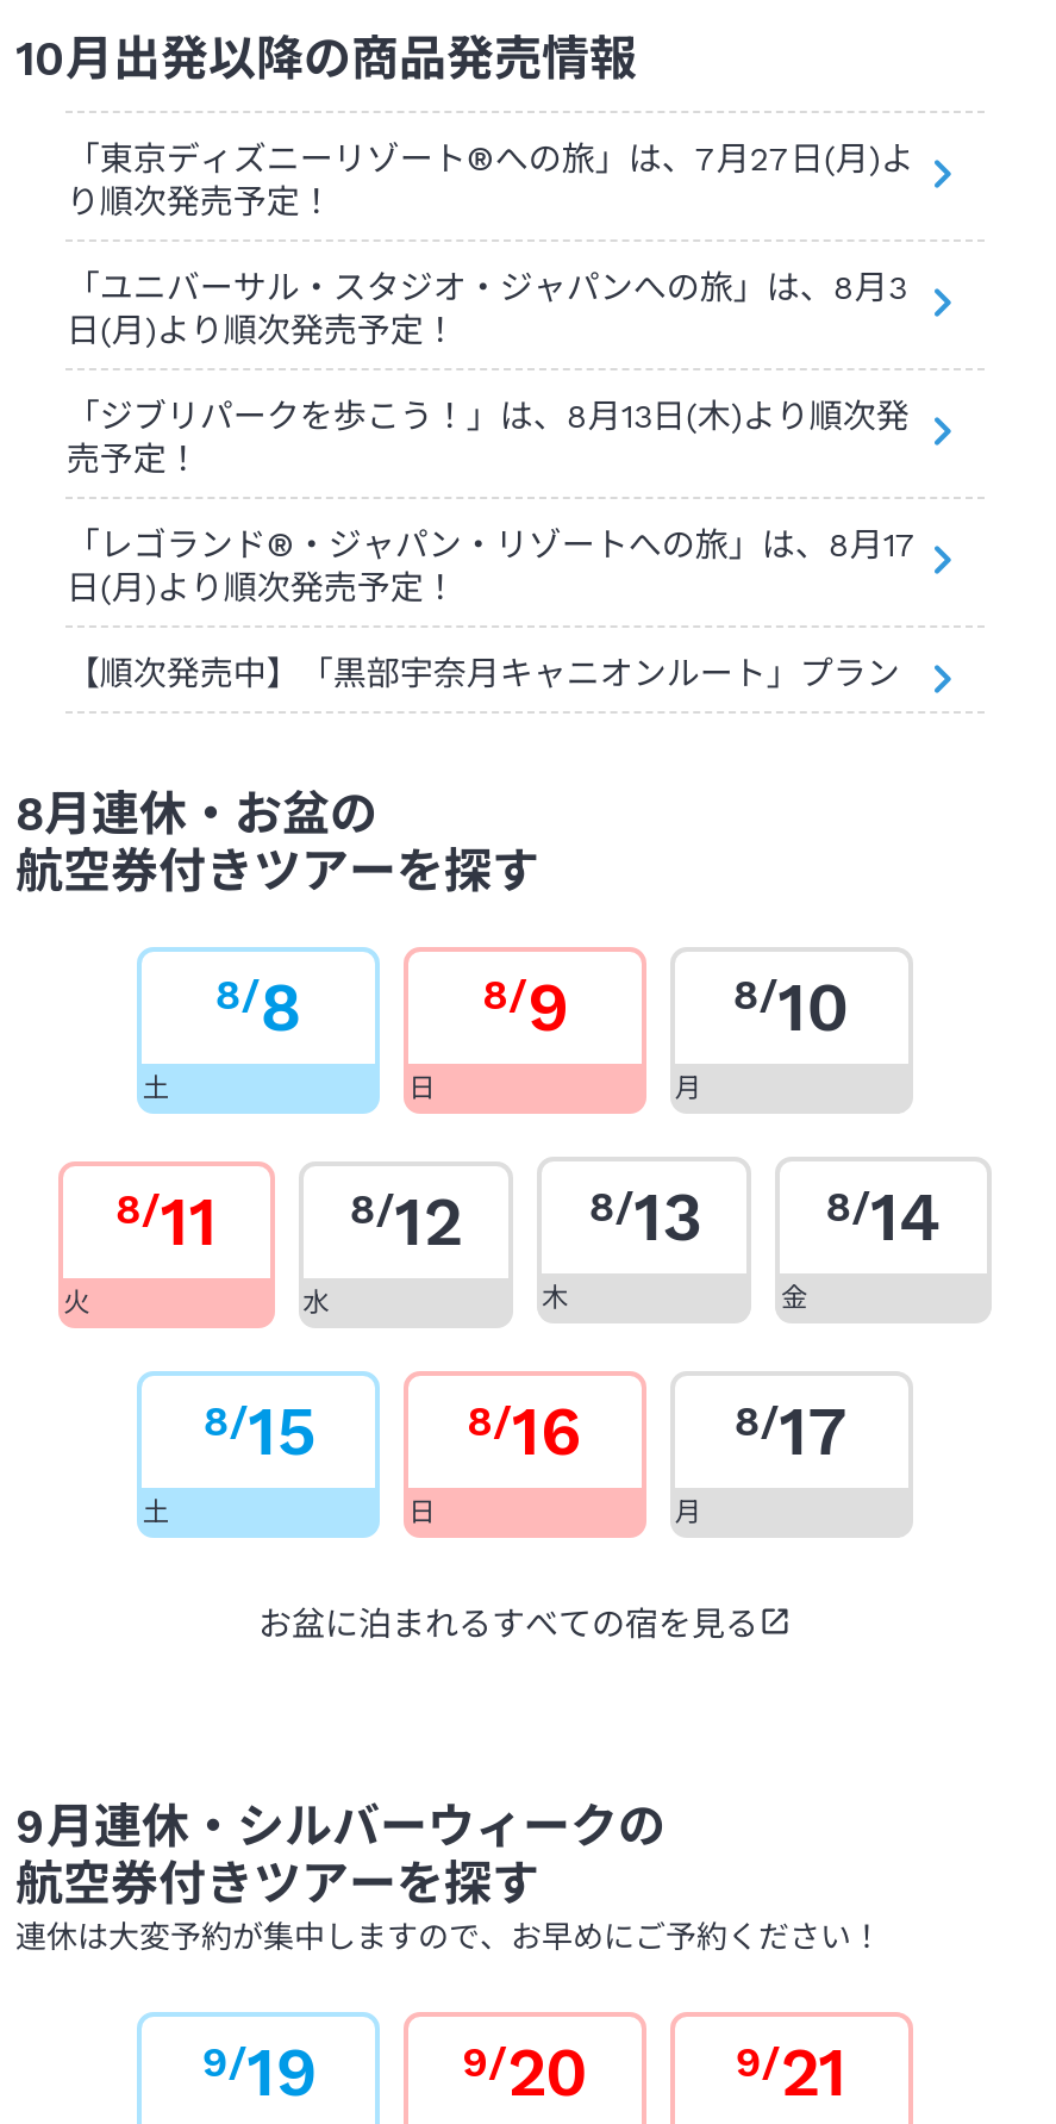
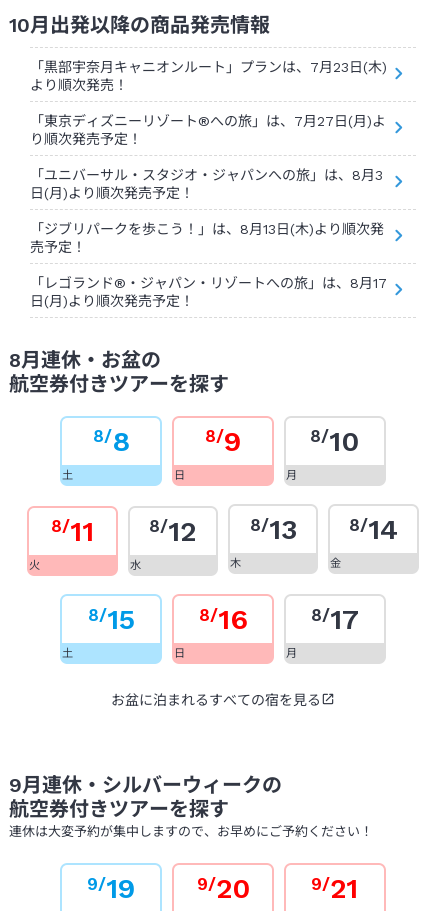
+ 「黒部宇奈月キャニオンルート」プランは、7月23日(木)
+ より順次発売！

moved down: 「東京ディズニーリゾート®への旅」は、7月27日(月)よ | り順次発売予定！ | 「ユニバーサル・スタジオ・ジャパンへの旅」は、8月3 | 日(月)より順次発売予定！ | 「ジブリパークを歩こう！」は、8月13日(木)より順次発 | 売予定！ | 「レゴランド®・ジャパン・リゾートへの旅」は、8月17 | 日(月)より順次発売予定！

- 【順次発売中】「黒部宇奈月キャニオンルート」プラン
